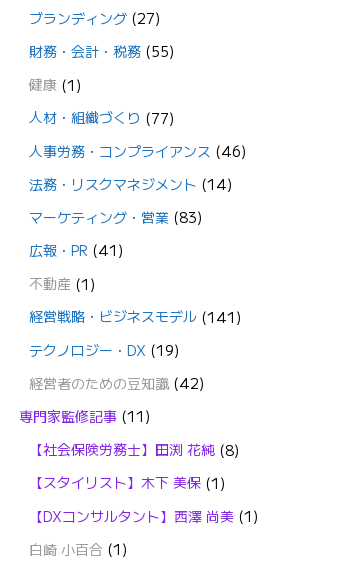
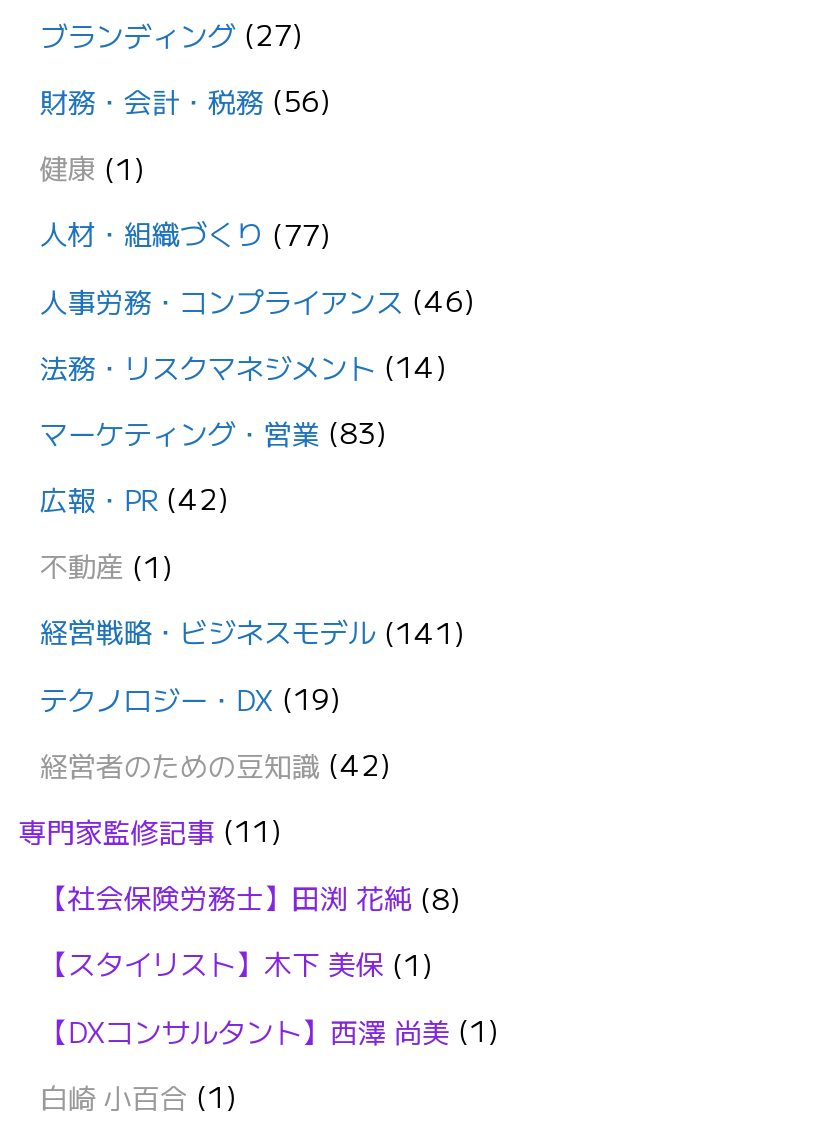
- 財務・会計・税務(55)
+ 財務・会計・税務(56)

- 広報・PR (41)
+ 広報・PR (42)
